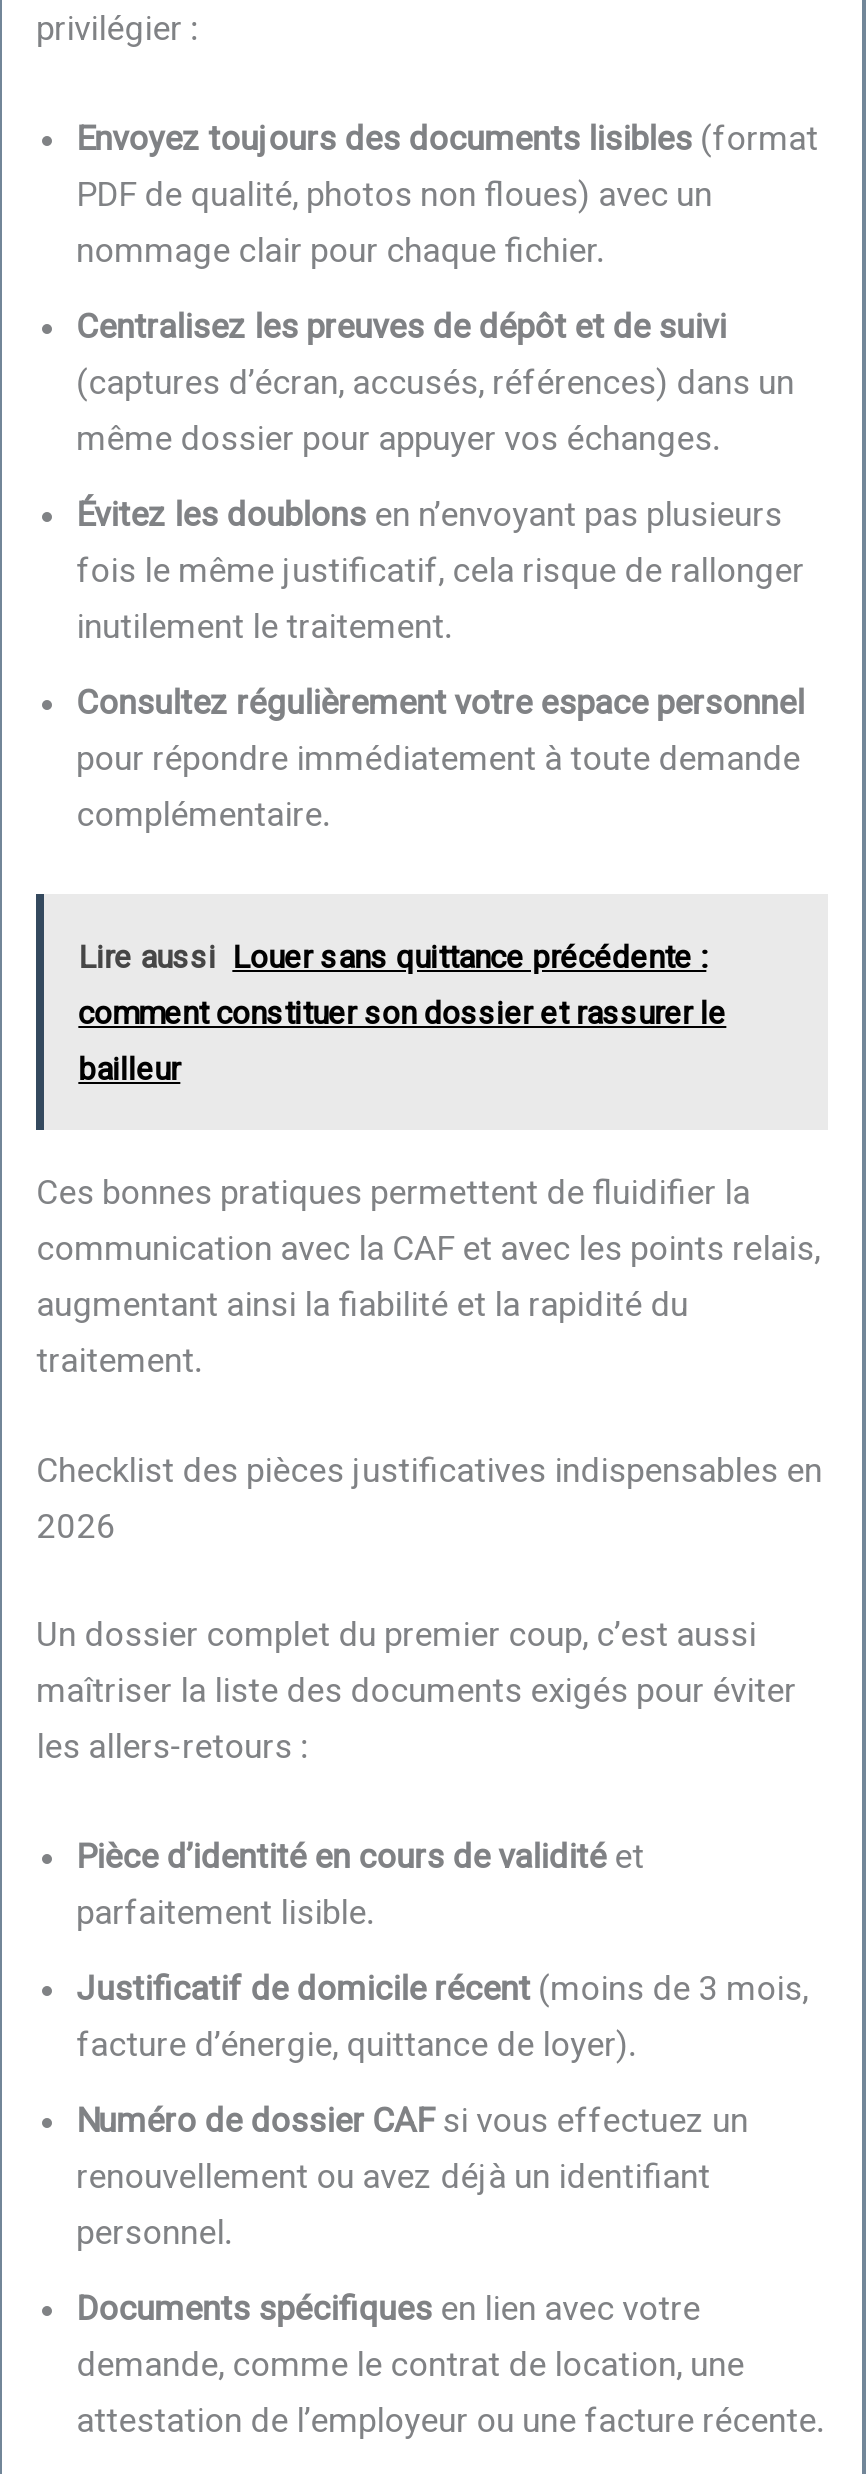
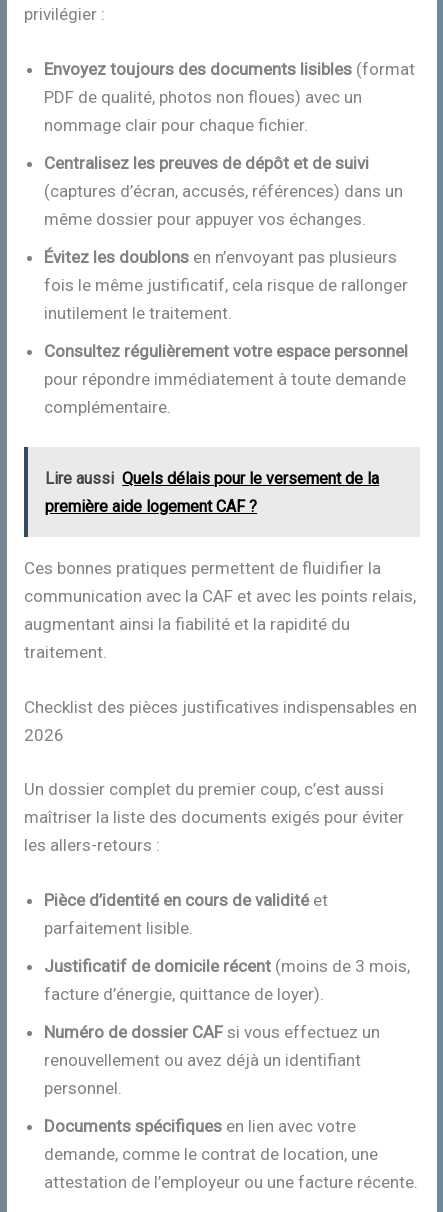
- Lire aussi Louer sans quittance précédente :
- comment constituer son dossier et rassurer le
- bailleur
+ Lire aussi Quels délais pour le versement de la
+ première aide logement CAF ?
